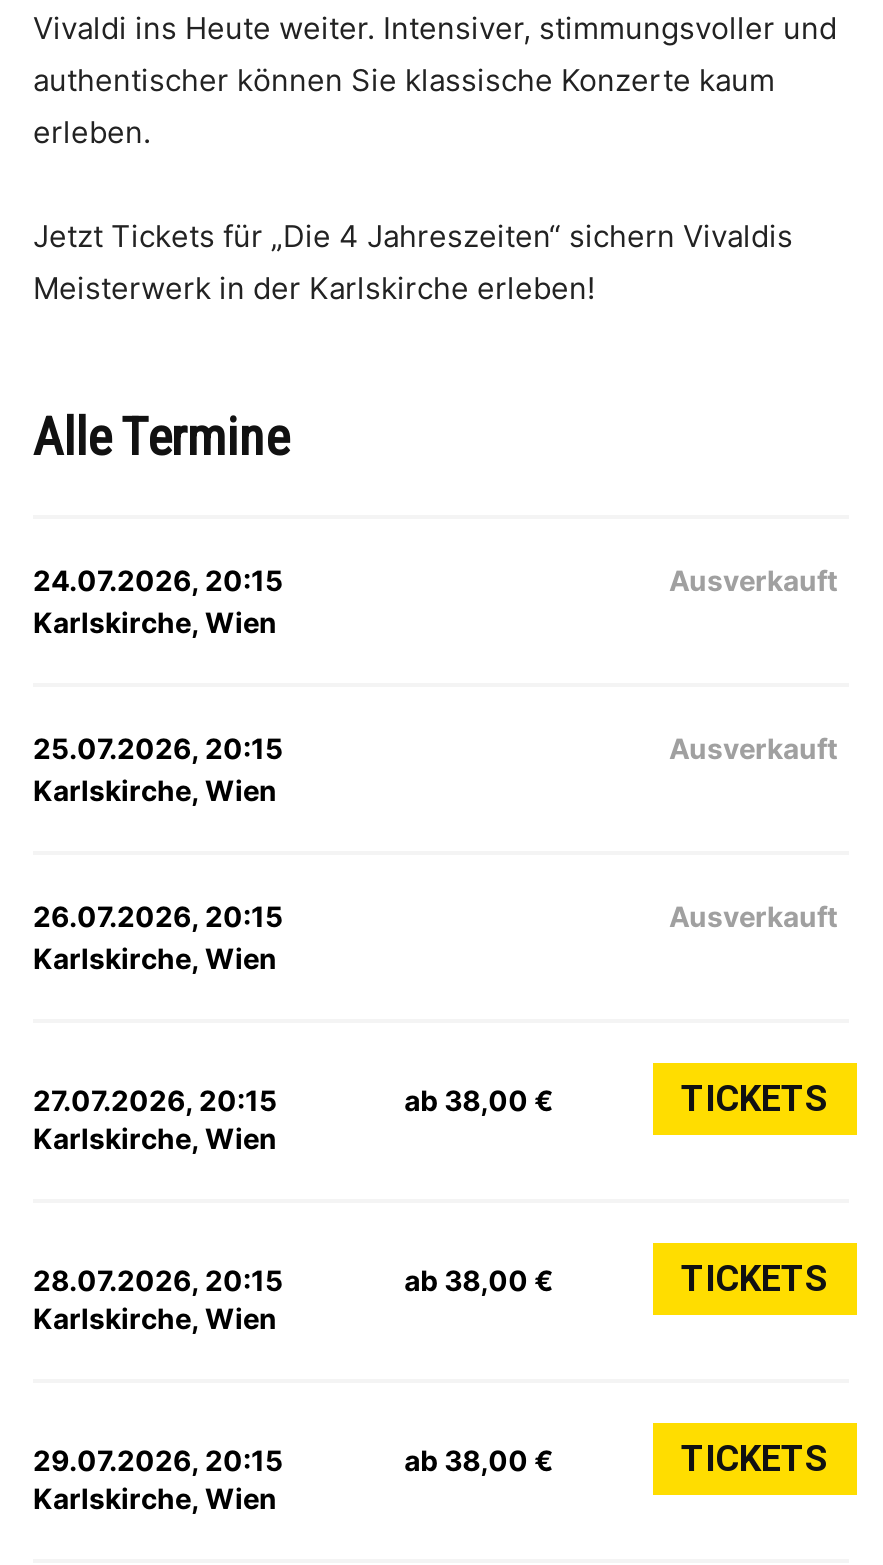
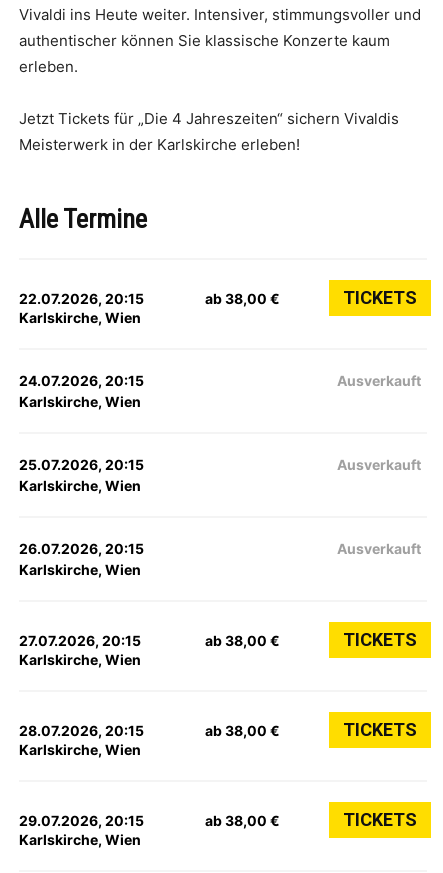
+ 22.07.2026, 20:15
+ Karlskirche, Wien

+ ab 38,00 €
+ TICKETS
